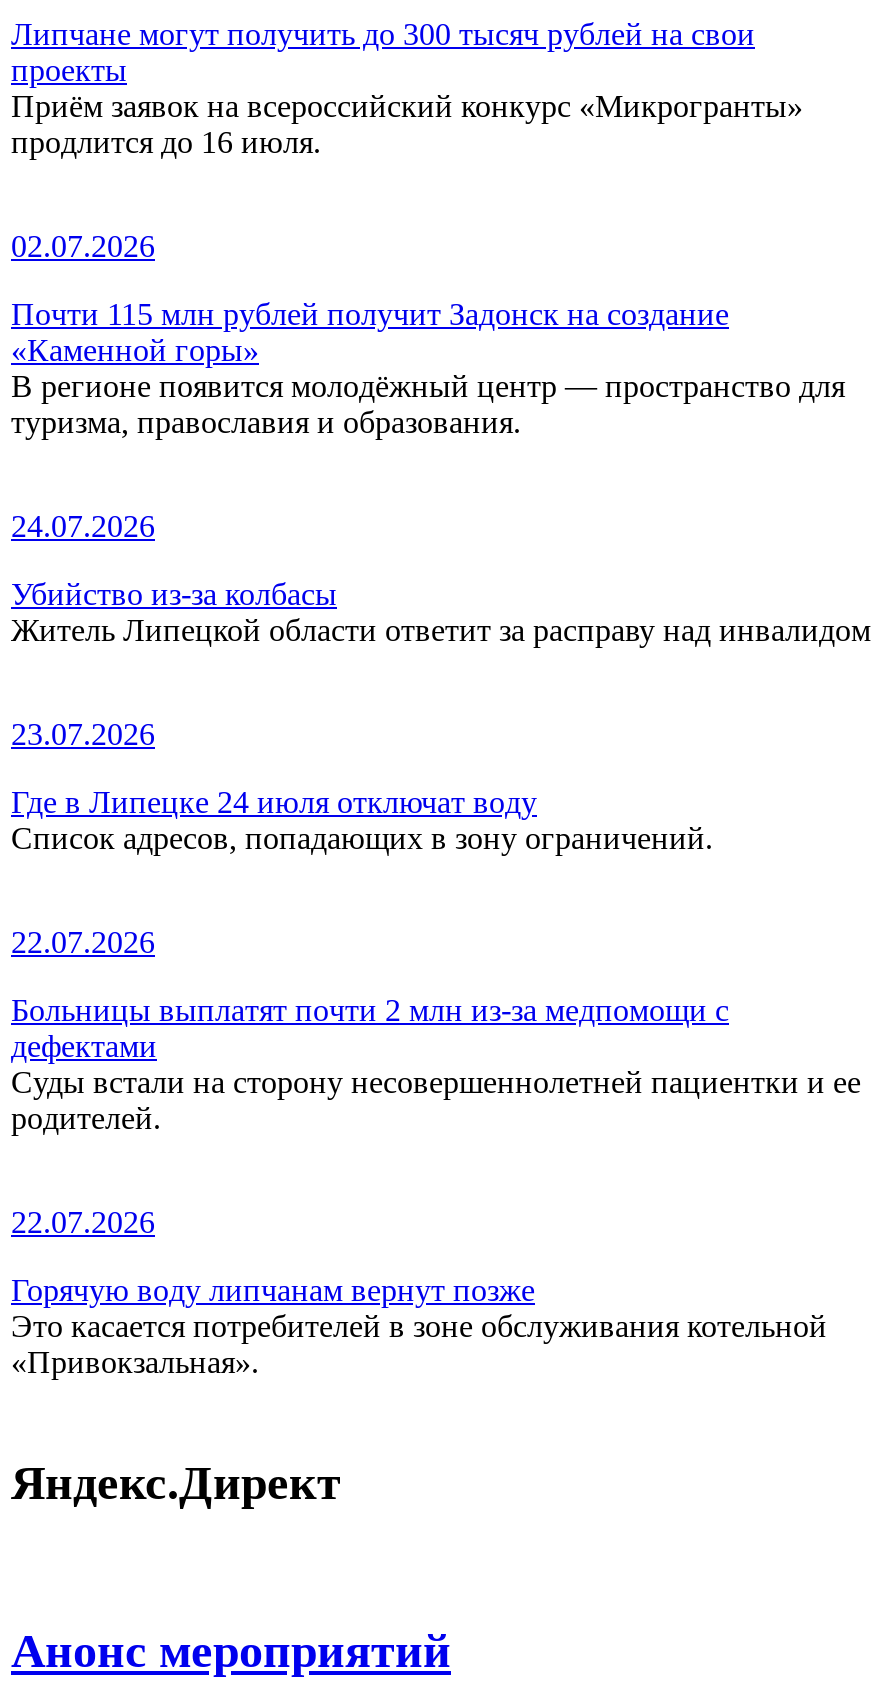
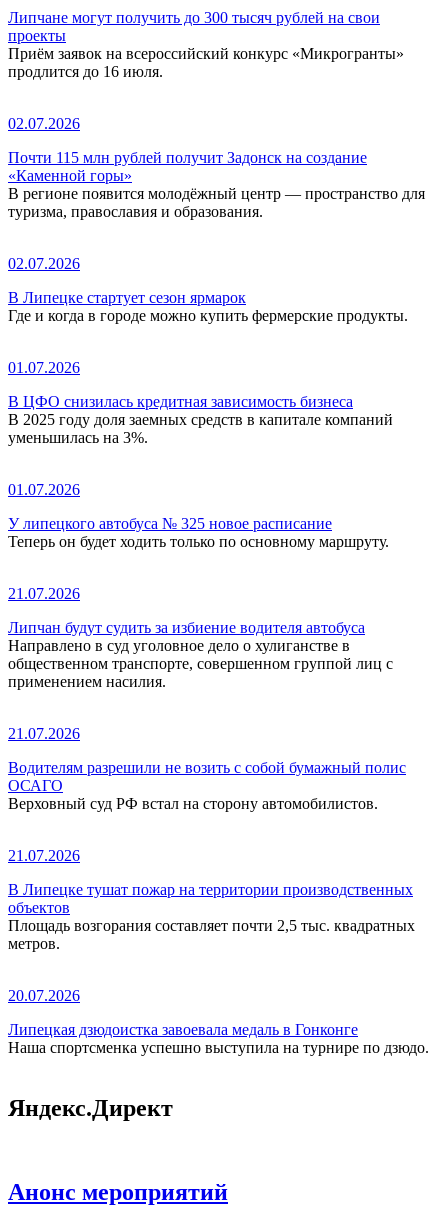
- 24.07.2026
- Убийство из-за колбасы
- Житель Липецкой области ответит за расправу над инвалидом
- 23.07.2026
- Где в Липецке 24 июля отключат воду
- Список адресов, попадающих в зону ограничений.
- 22.07.2026
- Больницы выплатят почти 2 млн из-за медпомощи с
- дефектами
- Суды встали на сторону несовершеннолетней пациентки и ее
- родителей.
- 22.07.2026
- Горячую воду липчанам вернут позже
- Это касается потребителей в зоне обслуживания котельной
- «Привокзальная».
+ 02.07.2026
+ В Липецке стартует сезон ярмарок
+ Где и когда в городе можно купить фермерские продукты.
+ 01.07.2026
+ В ЦФО снизилась кредитная зависимость бизнеса
+ В 2025 году доля заемных средств в капитале компаний
+ уменьшилась на 3%.
+ 01.07.2026
+ У липецкого автобуса № 325 новое расписание
+ Теперь он будет ходить только по основному маршруту.
+ 21.07.2026
+ Липчан будут судить за избиение водителя автобуса
+ Направлено в суд уголовное дело о хулиганстве в
+ общественном транспорте, совершенном группой лиц с
+ применением насилия.
+ 21.07.2026
+ Водителям разрешили не возить с собой бумажный полис
+ ОСАГО
+ Верховный суд РФ встал на сторону автомобилистов.
+ 21.07.2026
+ В Липецке тушат пожар на территории производственных
+ объектов
+ Площадь возгорания составляет почти 2,5 тыс. квадратных
+ метров.
+ 20.07.2026
+ Липецкая дзюдоистка завоевала медаль в Гонконге
+ Наша спортсменка успешно выступила на турнире по дзюдо.
